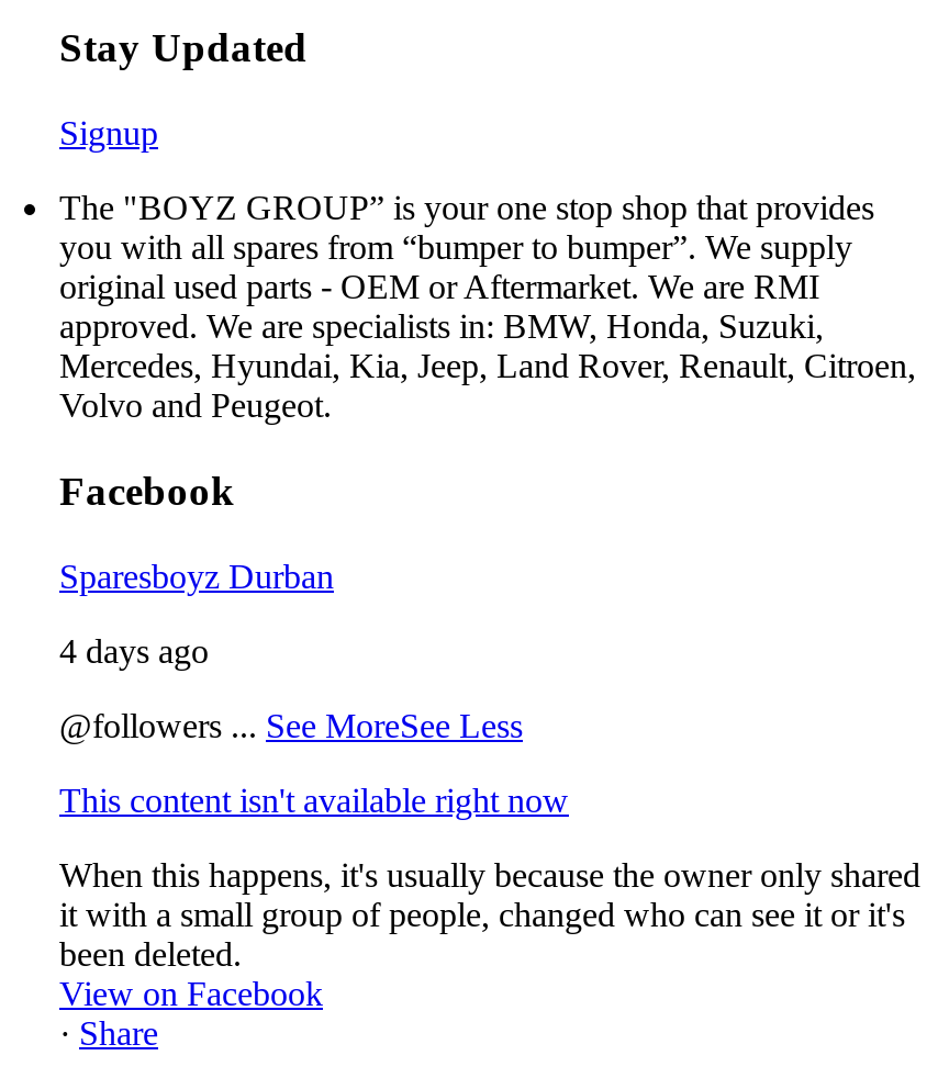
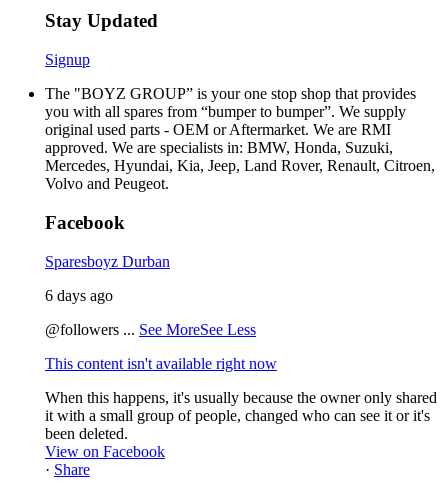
- 4 days ago
+ 6 days ago
